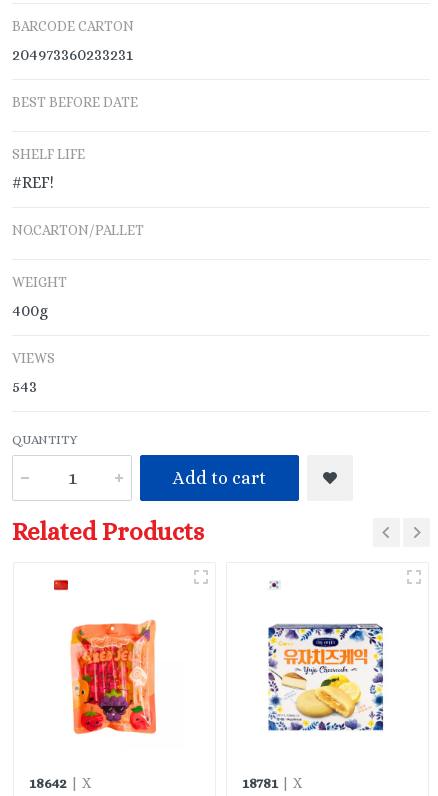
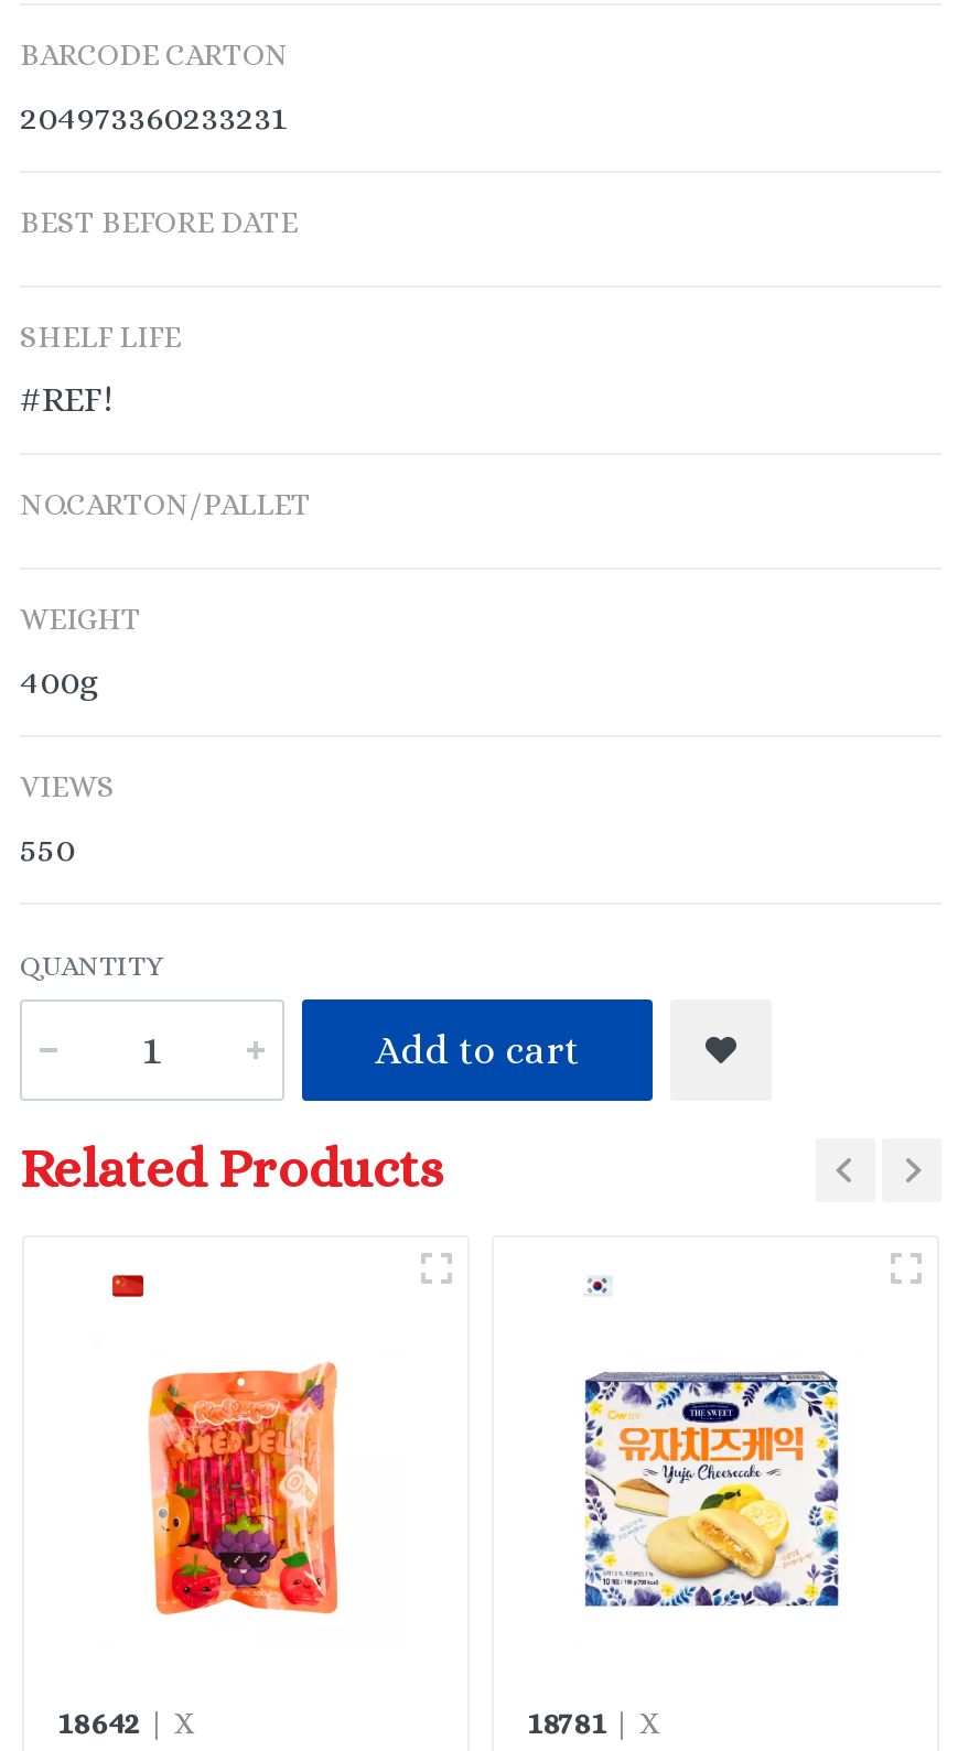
- 543
+ 550
